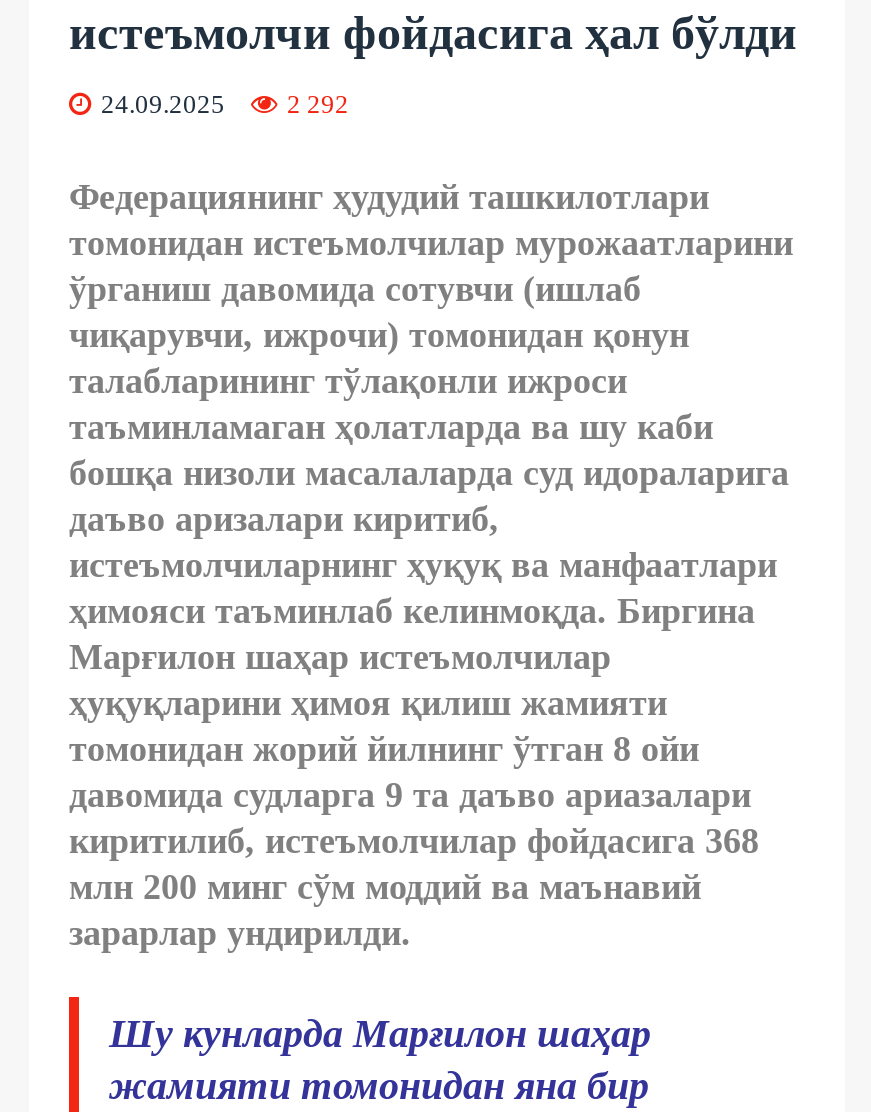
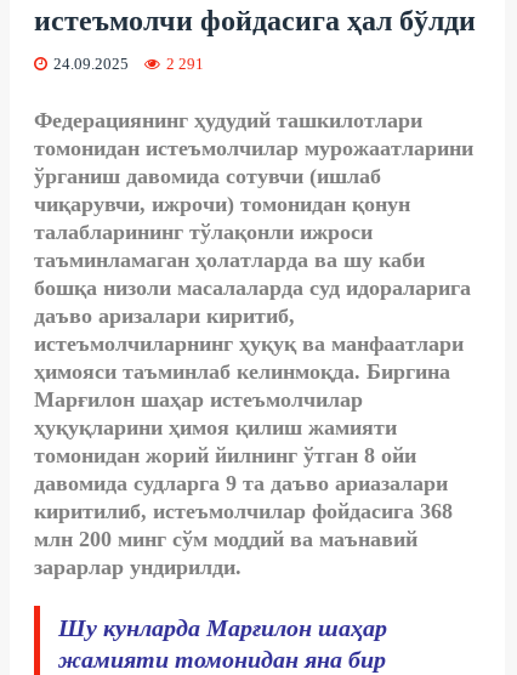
- 2 292
+ 2 291
